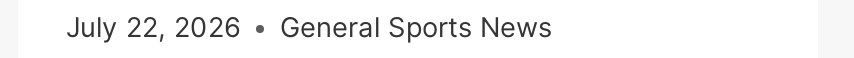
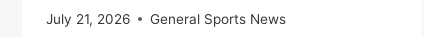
- July 22, 2026 General Sports News
+ July 21, 2026 General Sports News
